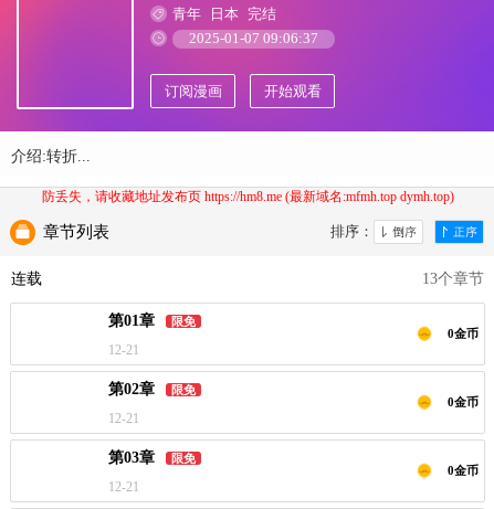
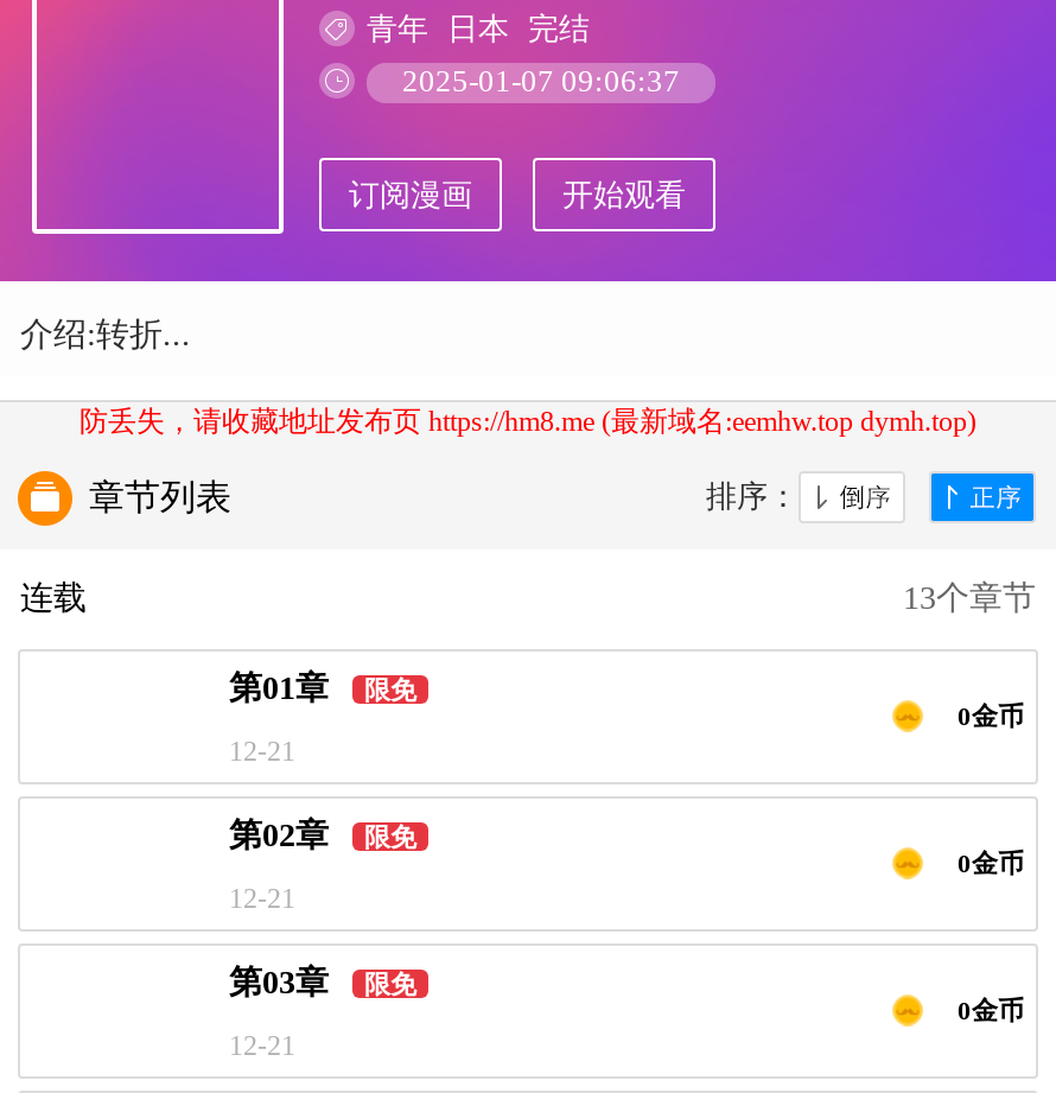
- 防丢失，请收藏地址发布页 https://hm8.me (最新域名:mfmh.top dymh.top)
+ 防丢失，请收藏地址发布页 https://hm8.me (最新域名:eemhw.top dymh.top)
